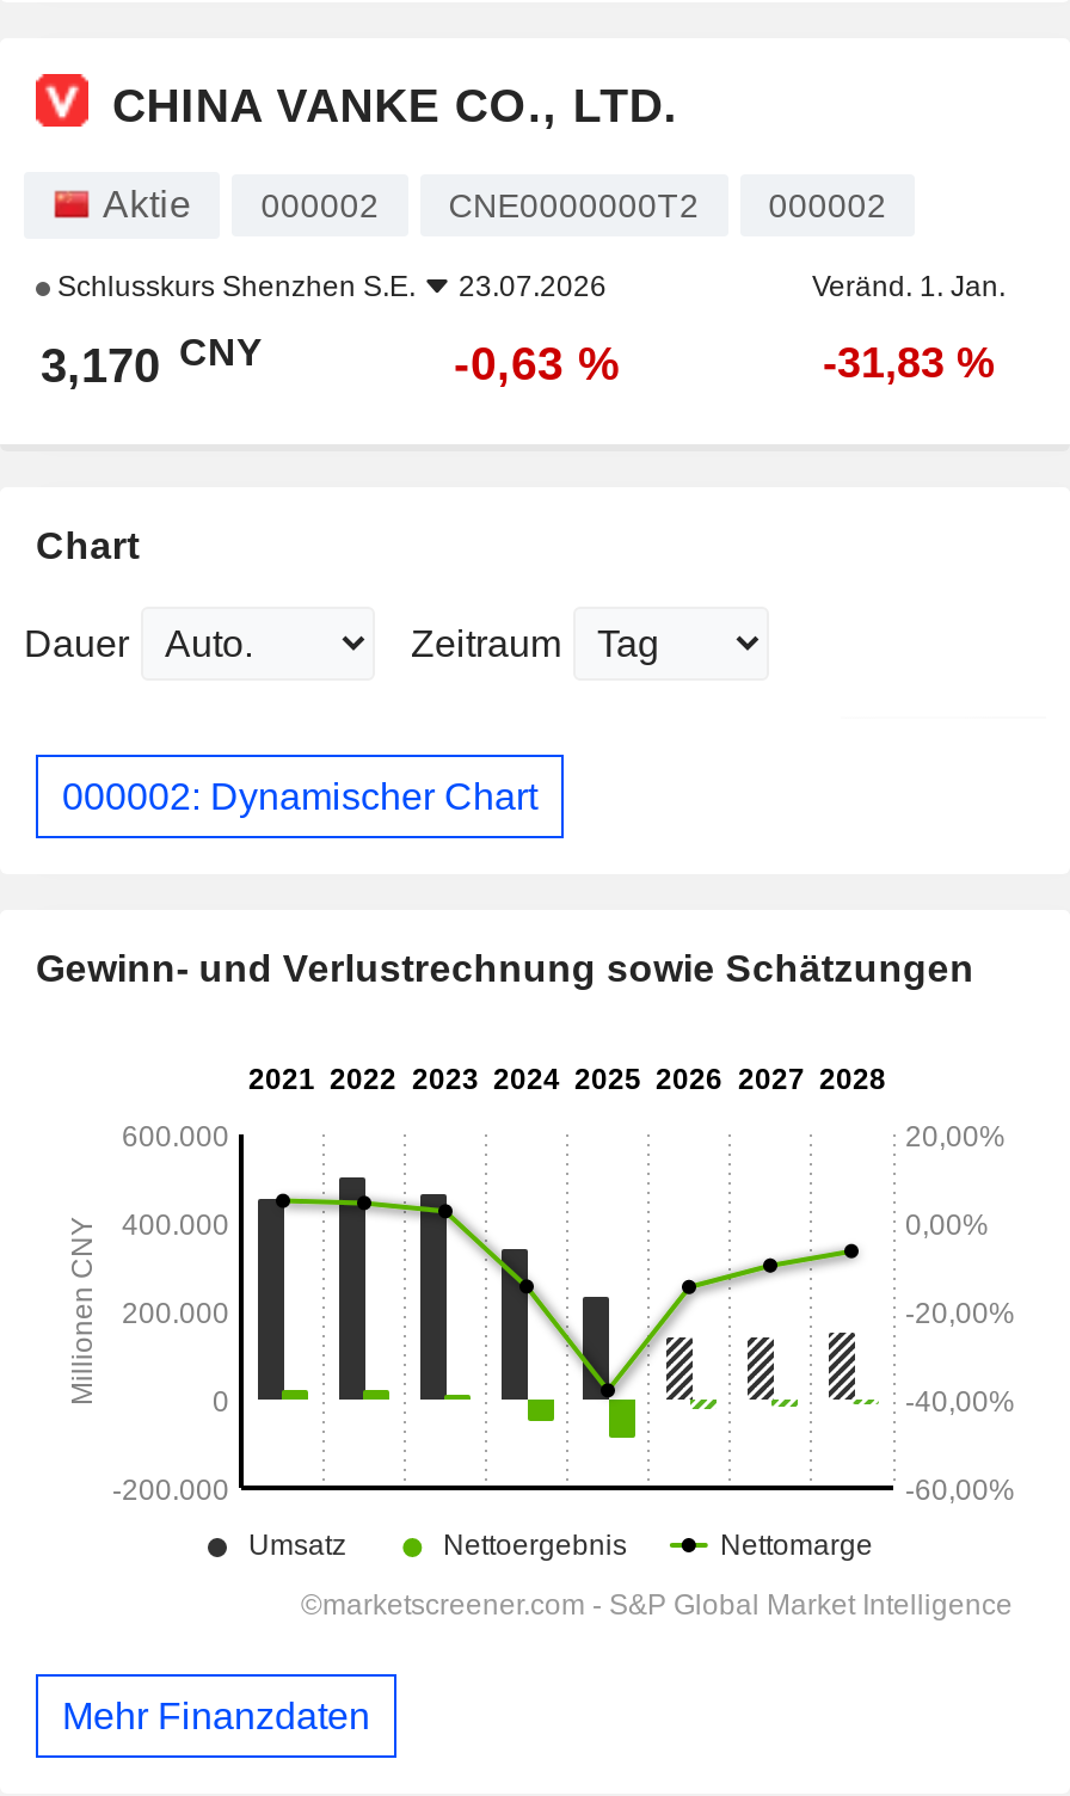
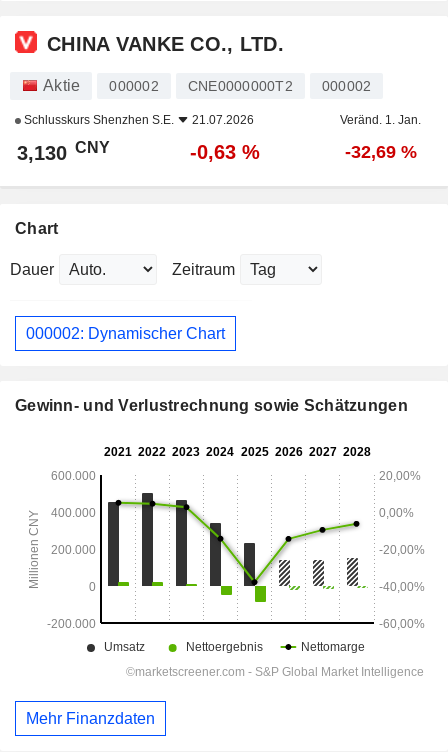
- Schlusskurs Shenzhen S.E. 23.07.2026
+ Schlusskurs Shenzhen S.E. 21.07.2026

- 3,170 CNY
+ 3,130 CNY

- -31,83 %
+ -32,69 %
